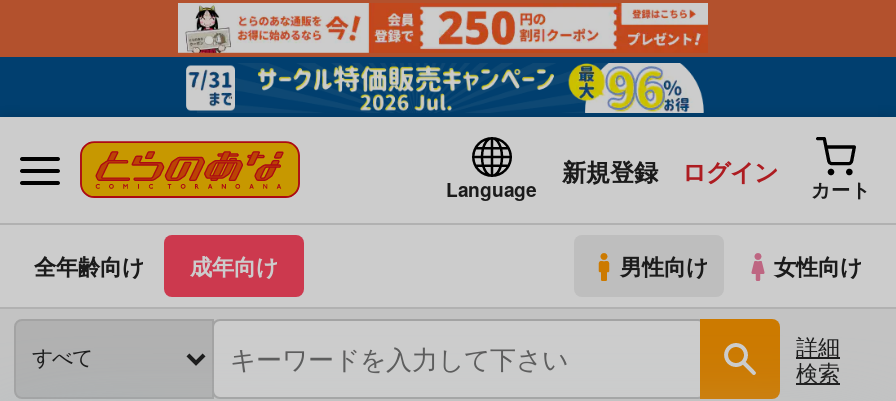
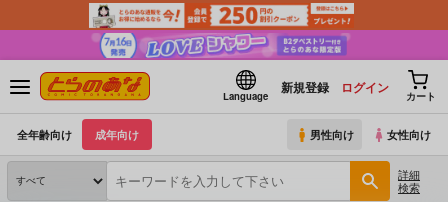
- [image]
+ [image]
